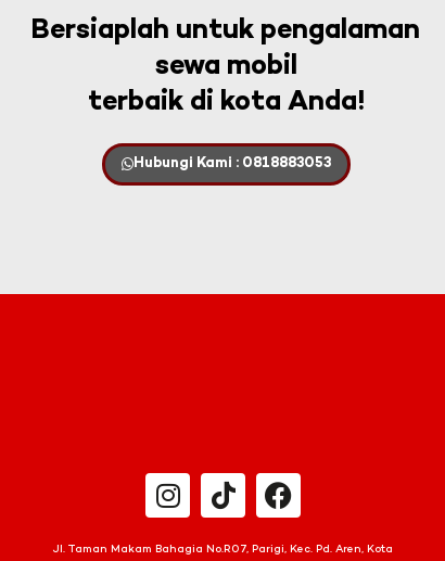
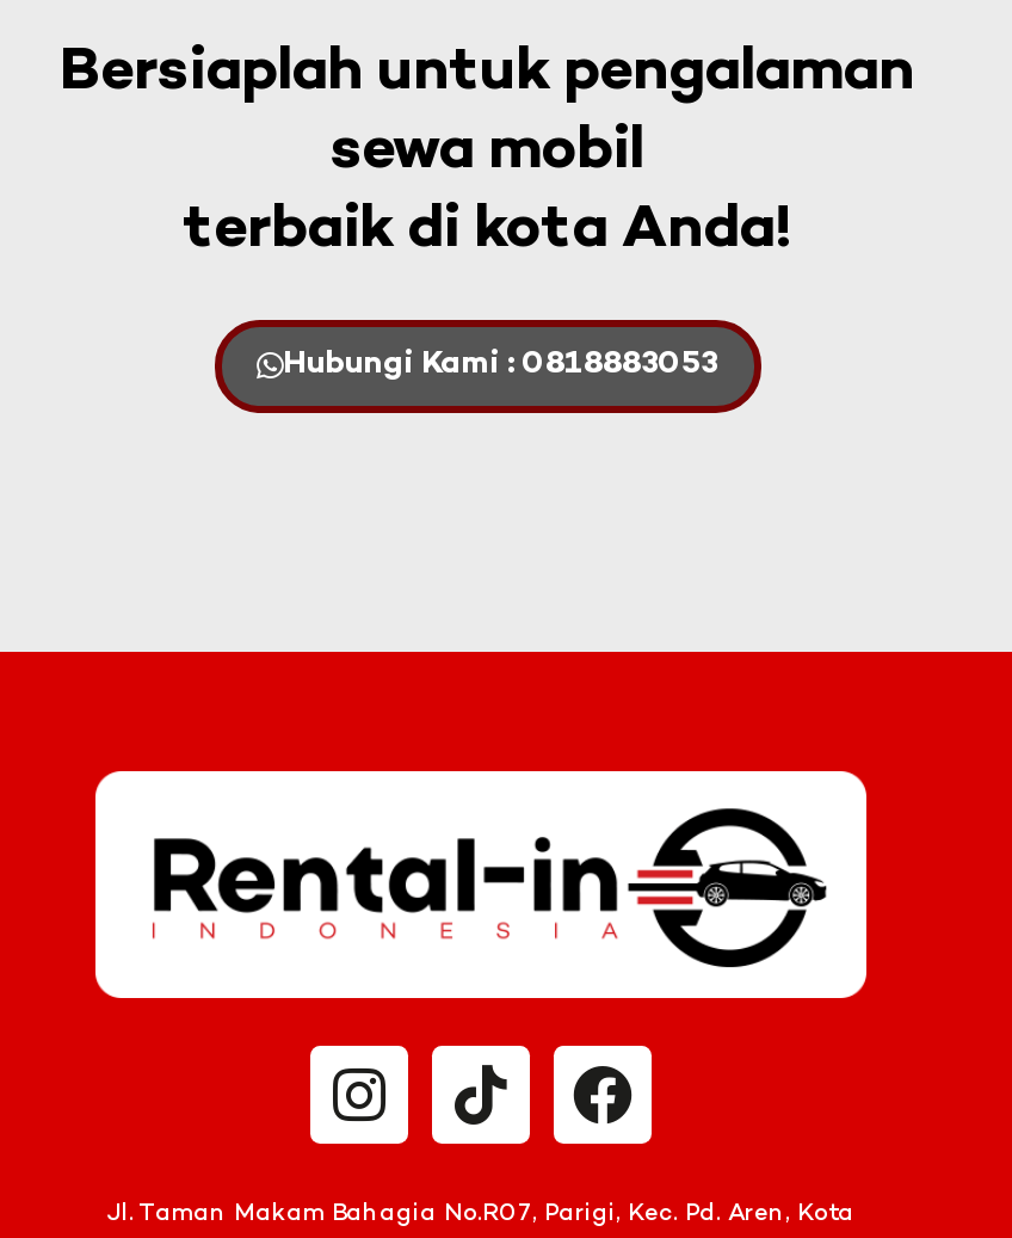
+ [image]
